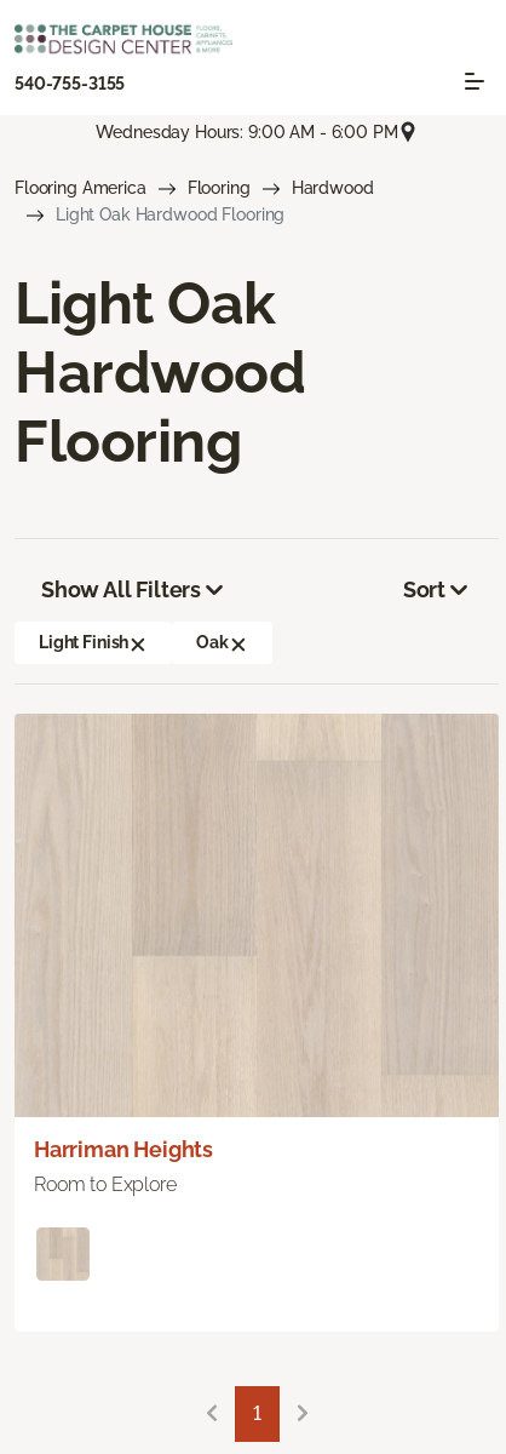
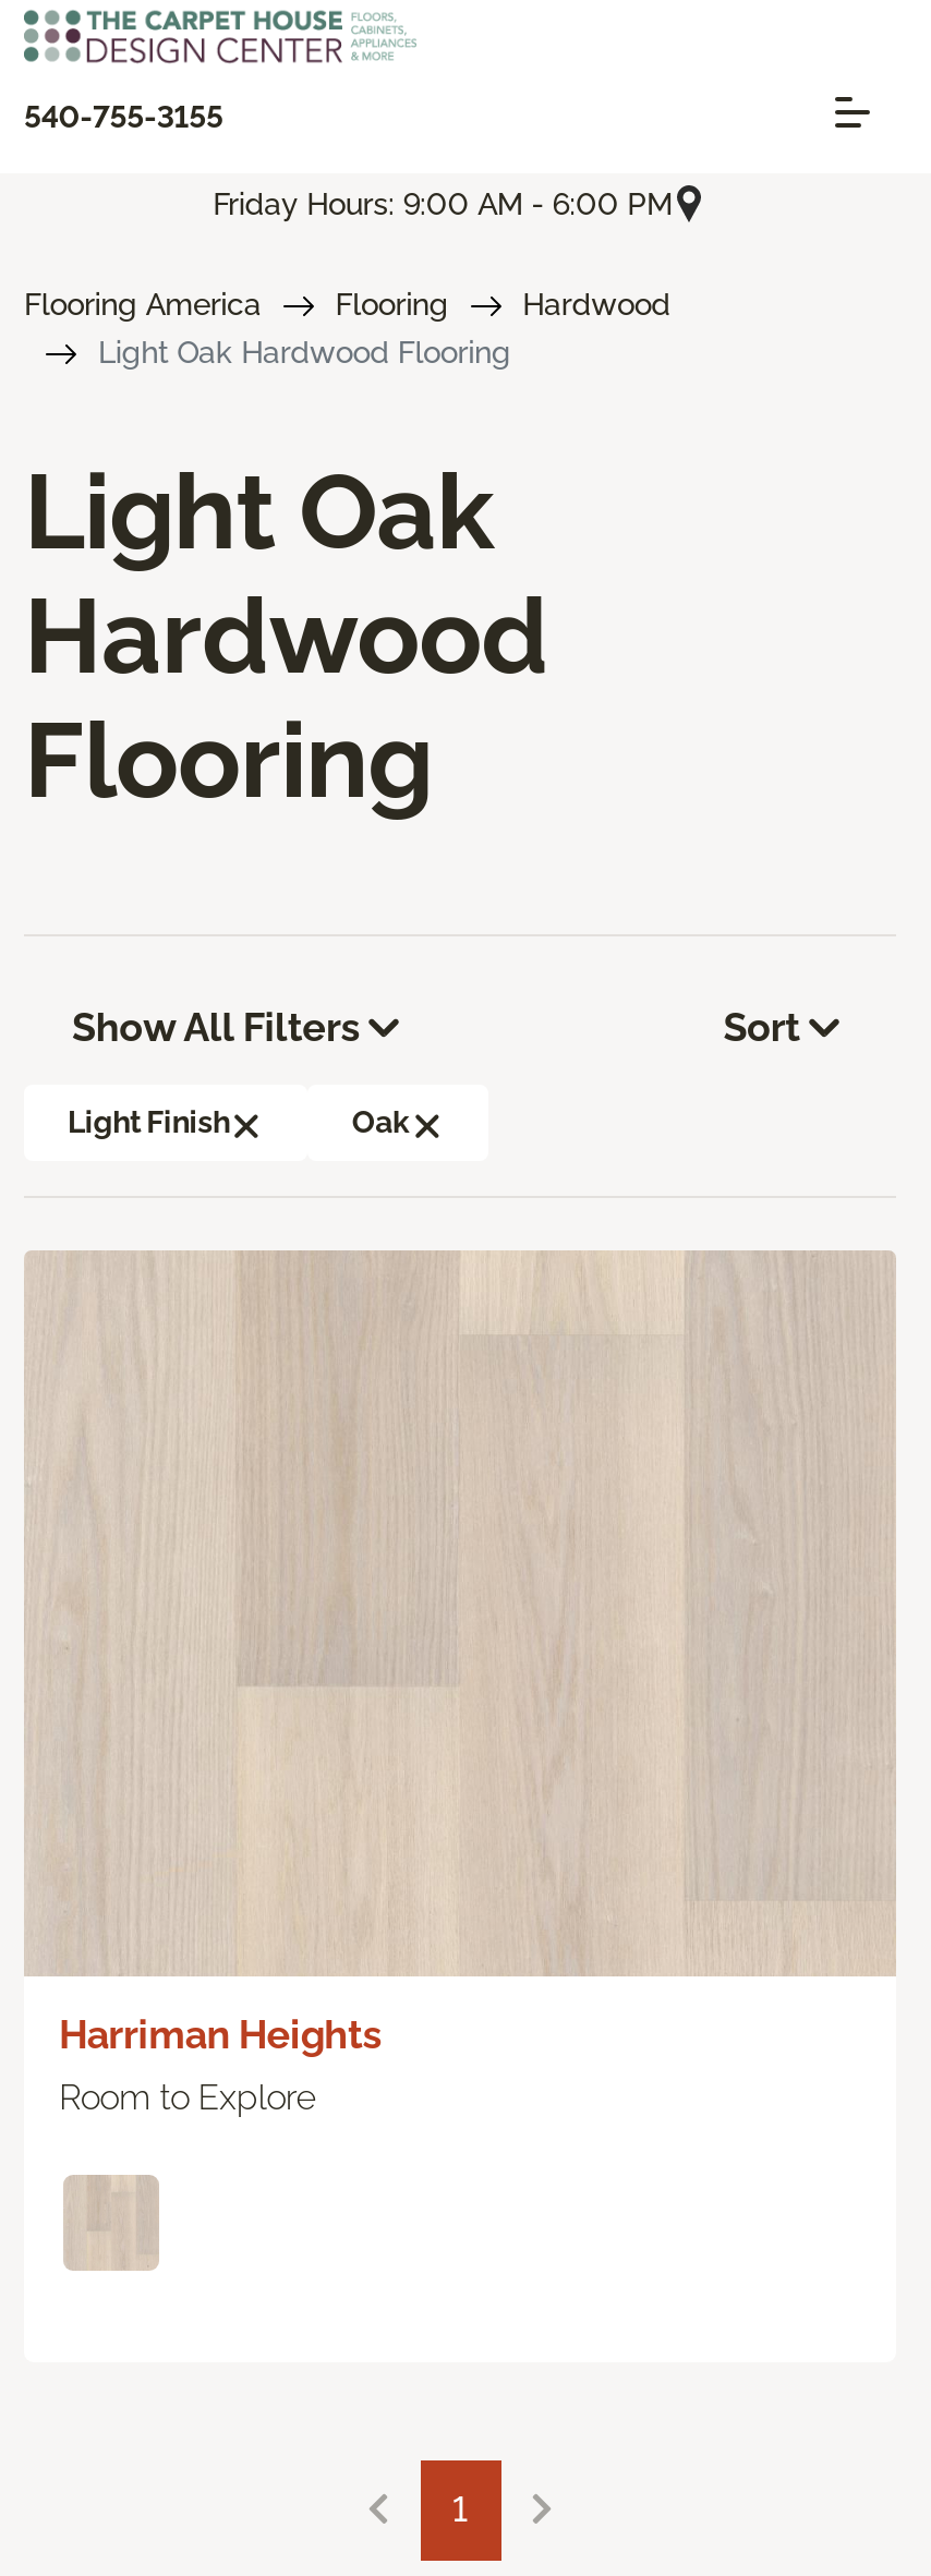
- Wednesday Hours: 9:00 AM - 6:00 PM
+ Friday Hours: 9:00 AM - 6:00 PM
